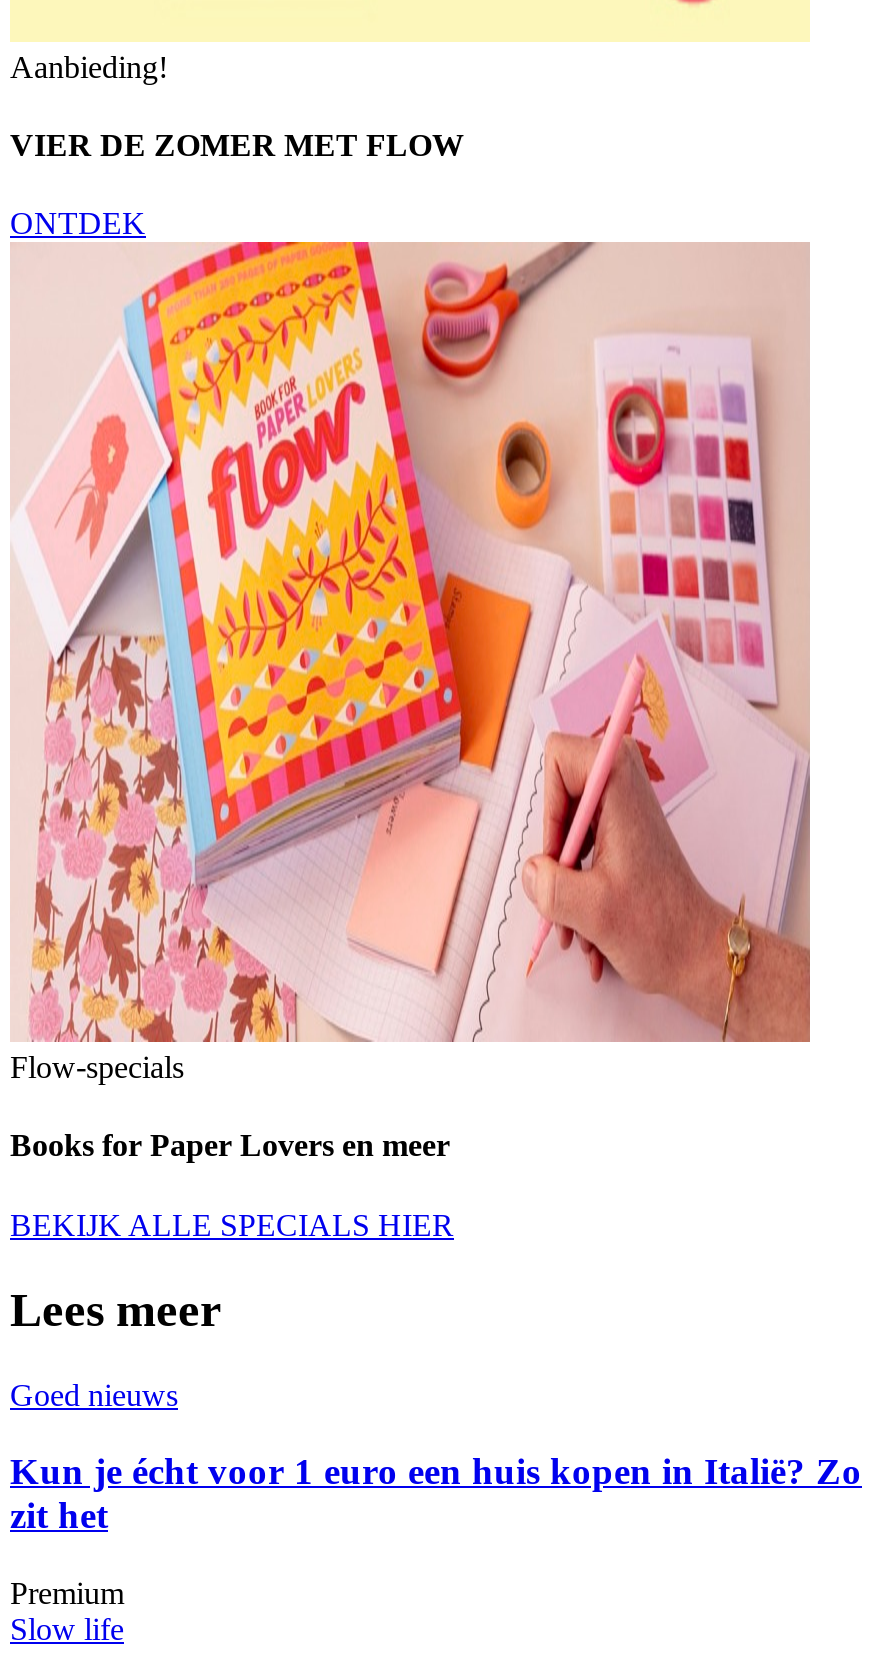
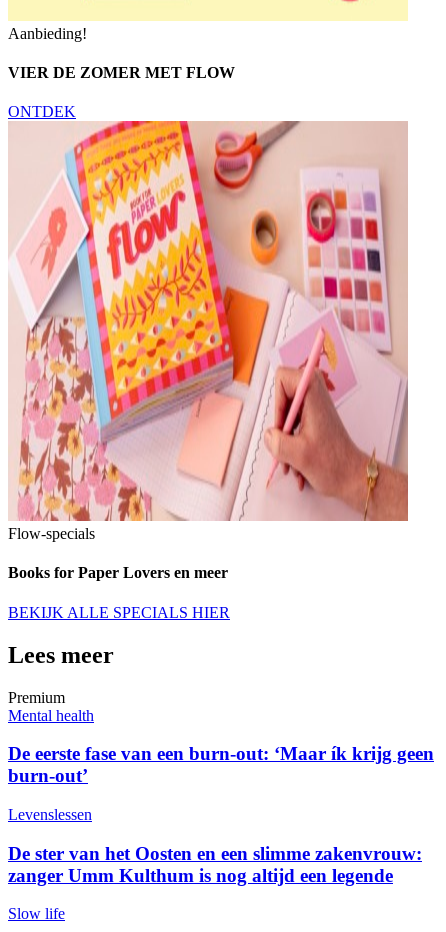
- Goed nieuws
- Kun je écht voor 1 euro een huis kopen in Italië? Zo
- zit het

moved up: Premium

+ Mental health
+ De eerste fase van een burn-out: ‘Maar ík krijg geen
+ burn-out’
+ Levenslessen
+ De ster van het Oosten en een slimme zakenvrouw:
+ zanger Umm Kulthum is nog altijd een legende
